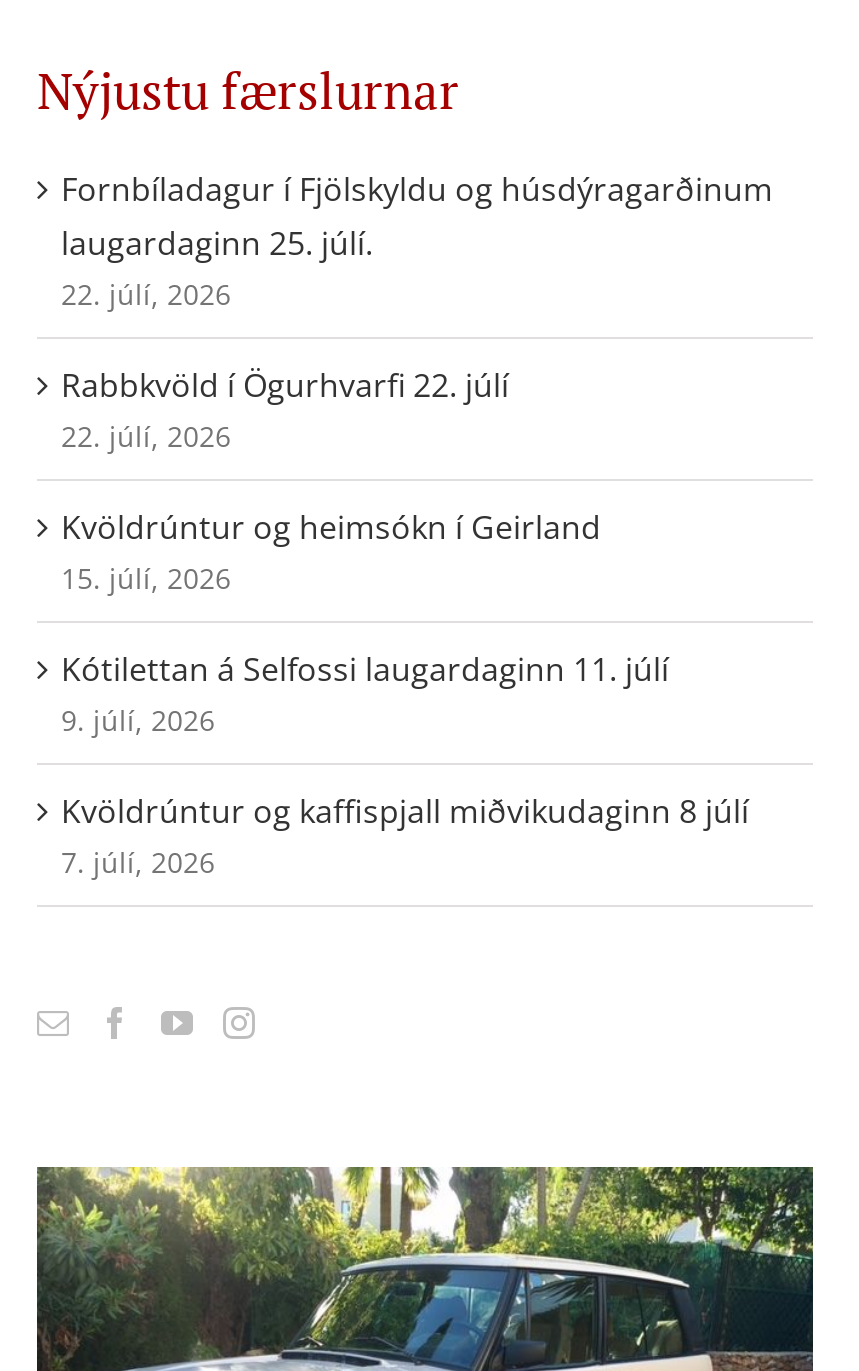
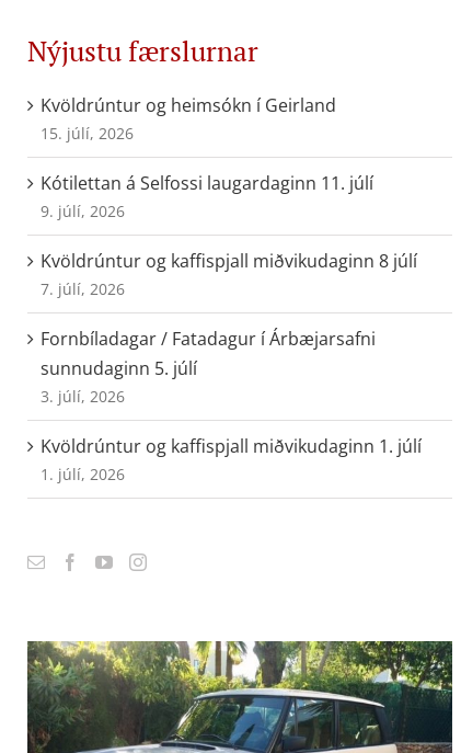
- Fornbíladagur í Fjölskyldu og húsdýragarðinum
- laugardaginn 25. júlí.
- 22. júlí, 2026
- Rabbkvöld í Ögurhvarfi 22. júlí
- 22. júlí, 2026

moved up: Kvöldrúntur og heimsókn í Geirland | 15. júlí, 2026 | Kótilettan á Selfossi laugardaginn 11. júlí | 9. júlí, 2026 | Kvöldrúntur og kaffispjall miðvikudaginn 8 júlí | 7. júlí, 2026

+ Fornbíladagar / Fatadagur í Árbæjarsafni
+ sunnudaginn 5. júlí
+ 3. júlí, 2026
+ Kvöldrúntur og kaffispjall miðvikudaginn 1. júlí
+ 1. júlí, 2026
